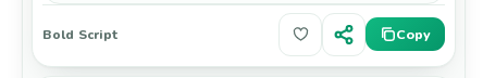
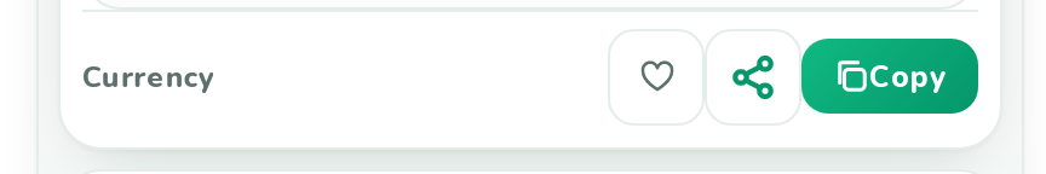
- Bold Script
+ Currency
